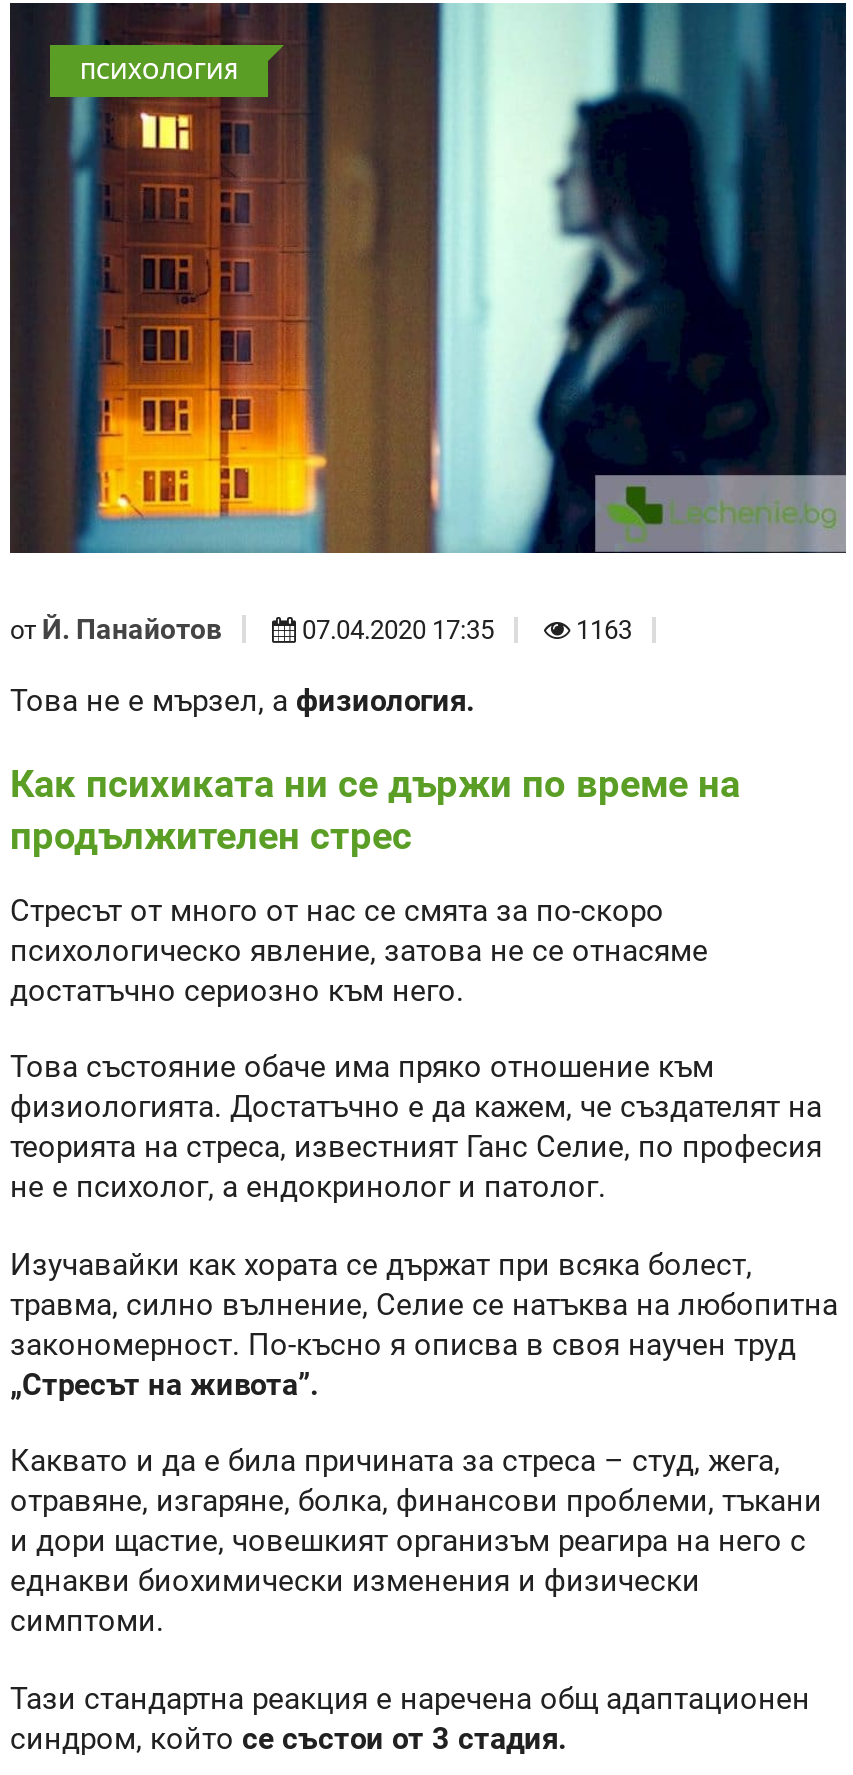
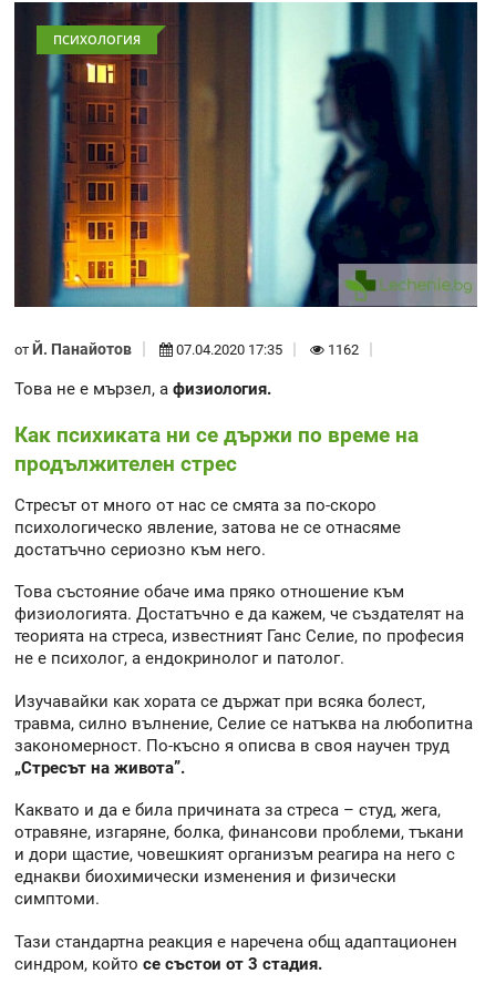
- 1163
+ 1162
